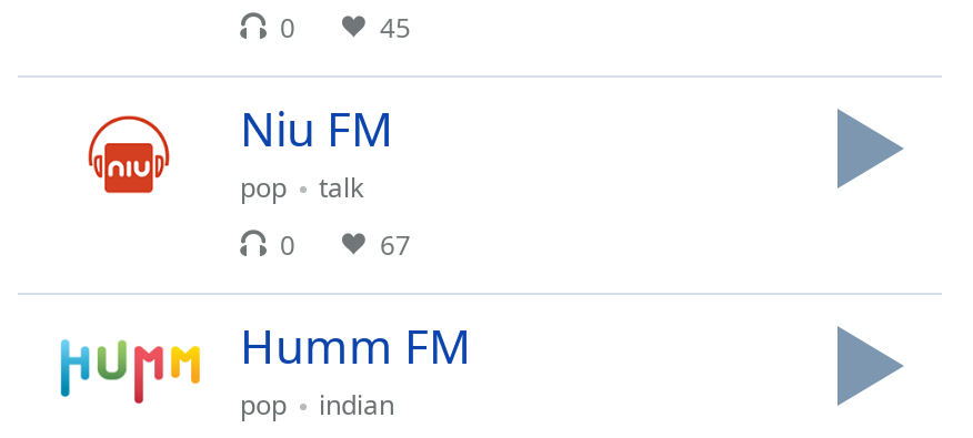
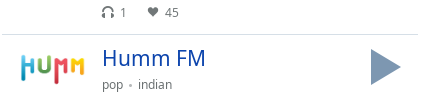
- 0
+ 1

- [image]
- Niu FM
- pop
- talk
- 0
- 67
